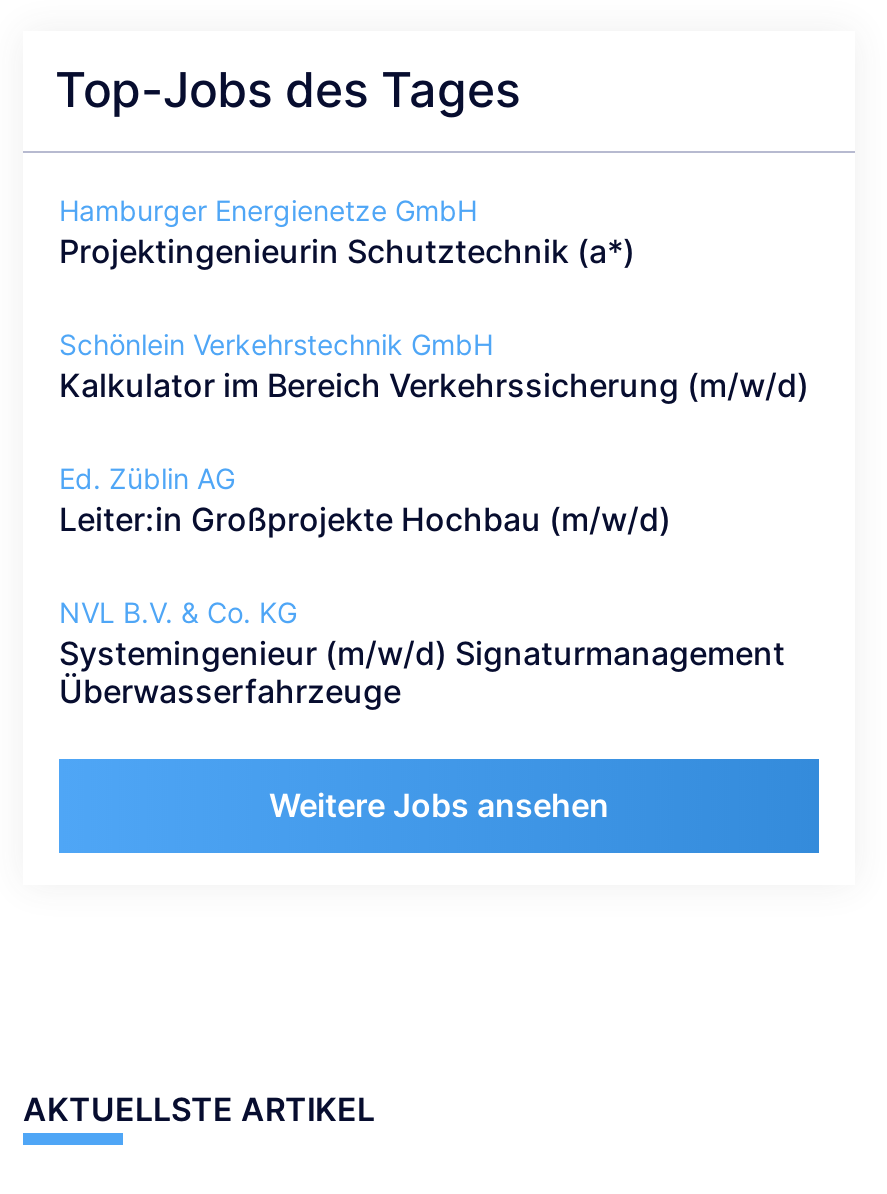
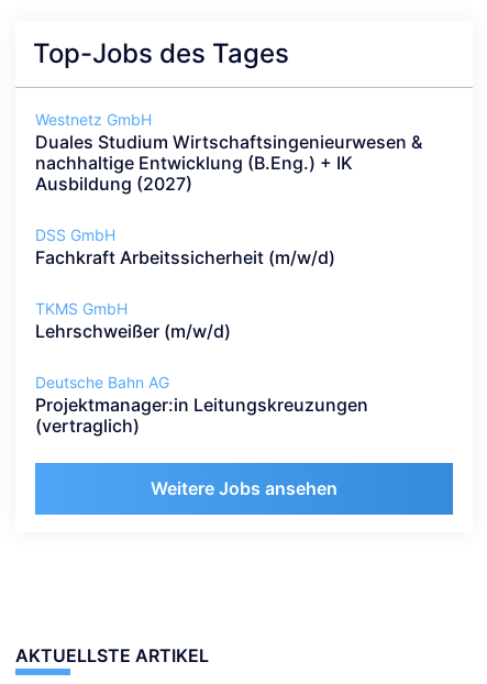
- Hamburger Energienetze GmbH
- Projektingenieurin Schutztechnik (a*)
+ Westnetz GmbH
+ Duales Studium Wirtschaftsingenieurwesen &
+ nachhaltige Entwicklung (B.Eng.) + IK
+ Ausbildung (2027)

- Schönlein Verkehrstechnik GmbH
- Kalkulator im Bereich Verkehrssicherung (m/w/d)
+ DSS GmbH
+ Fachkraft Arbeitssicherheit (m/w/d)

- Ed. Züblin AG
- Leiter:in Großprojekte Hochbau (m/w/d)
+ TKMS GmbH
+ Lehrschweißer (m/w/d)

- NVL B.V. & Co. KG
- Systemingenieur (m/w/d) Signaturmanagement
- Überwasserfahrzeuge
+ Deutsche Bahn AG
+ Projektmanager:in Leitungskreuzungen
+ (vertraglich)
